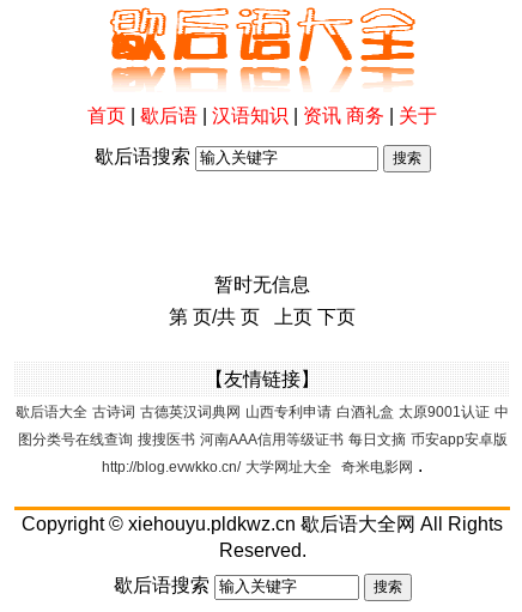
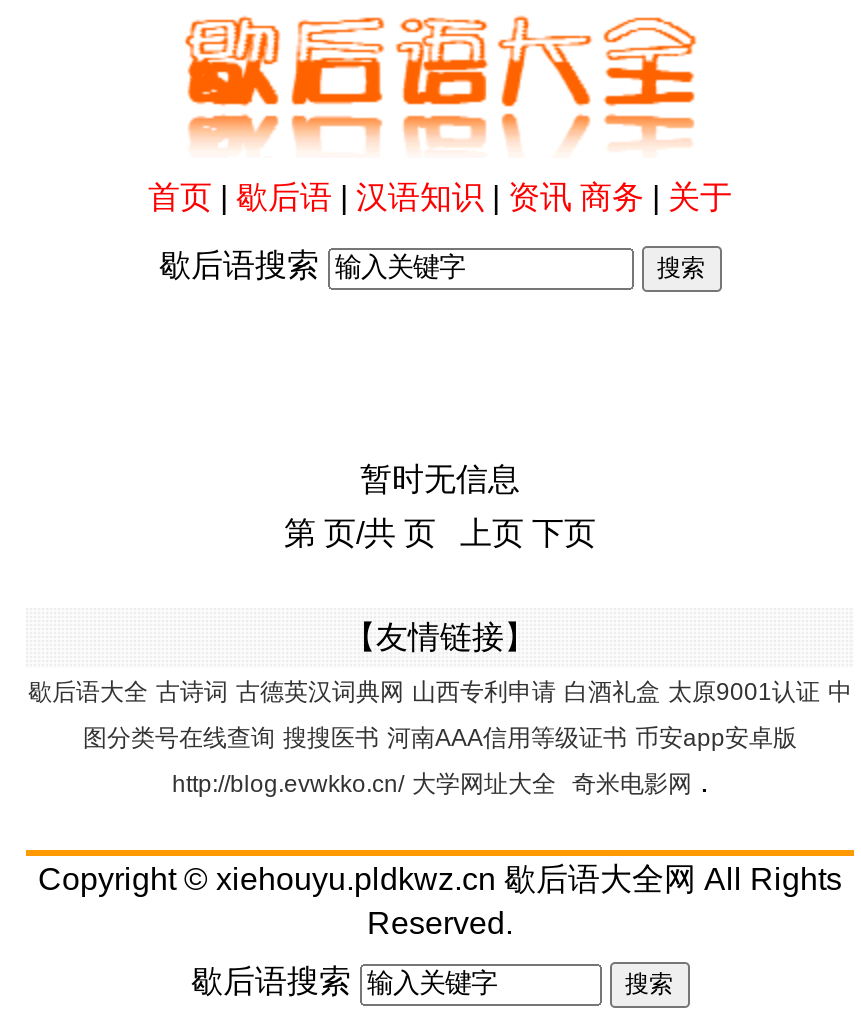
- 图分类号在线查询 搜搜医书 河南AAA信用等级证书 每日文摘 币安app安卓版
+ 图分类号在线查询 搜搜医书 河南AAA信用等级证书 币安app安卓版
